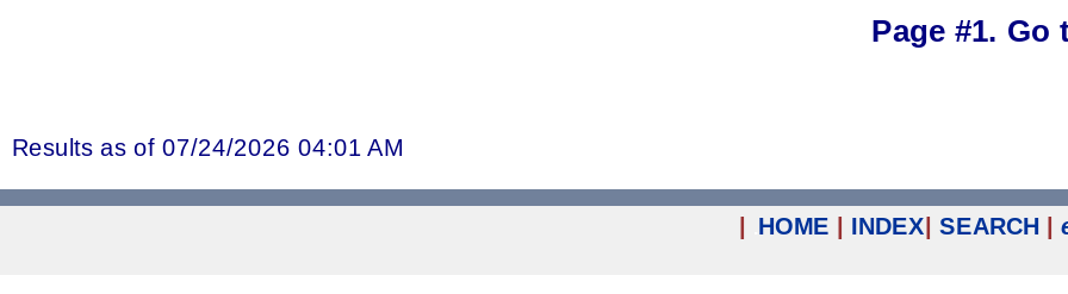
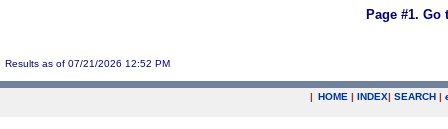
- Results as of 07/24/2026 04:01 AM
+ Results as of 07/21/2026 12:52 PM
